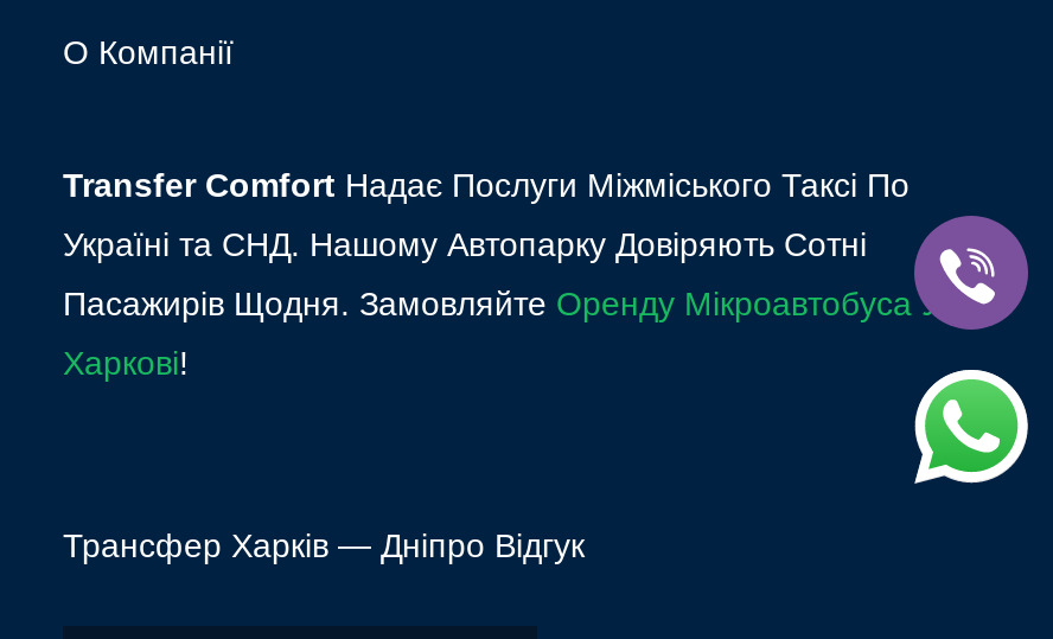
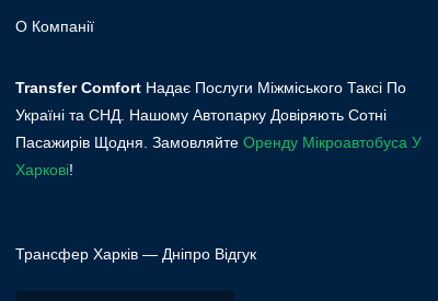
- [image]

- [image]
